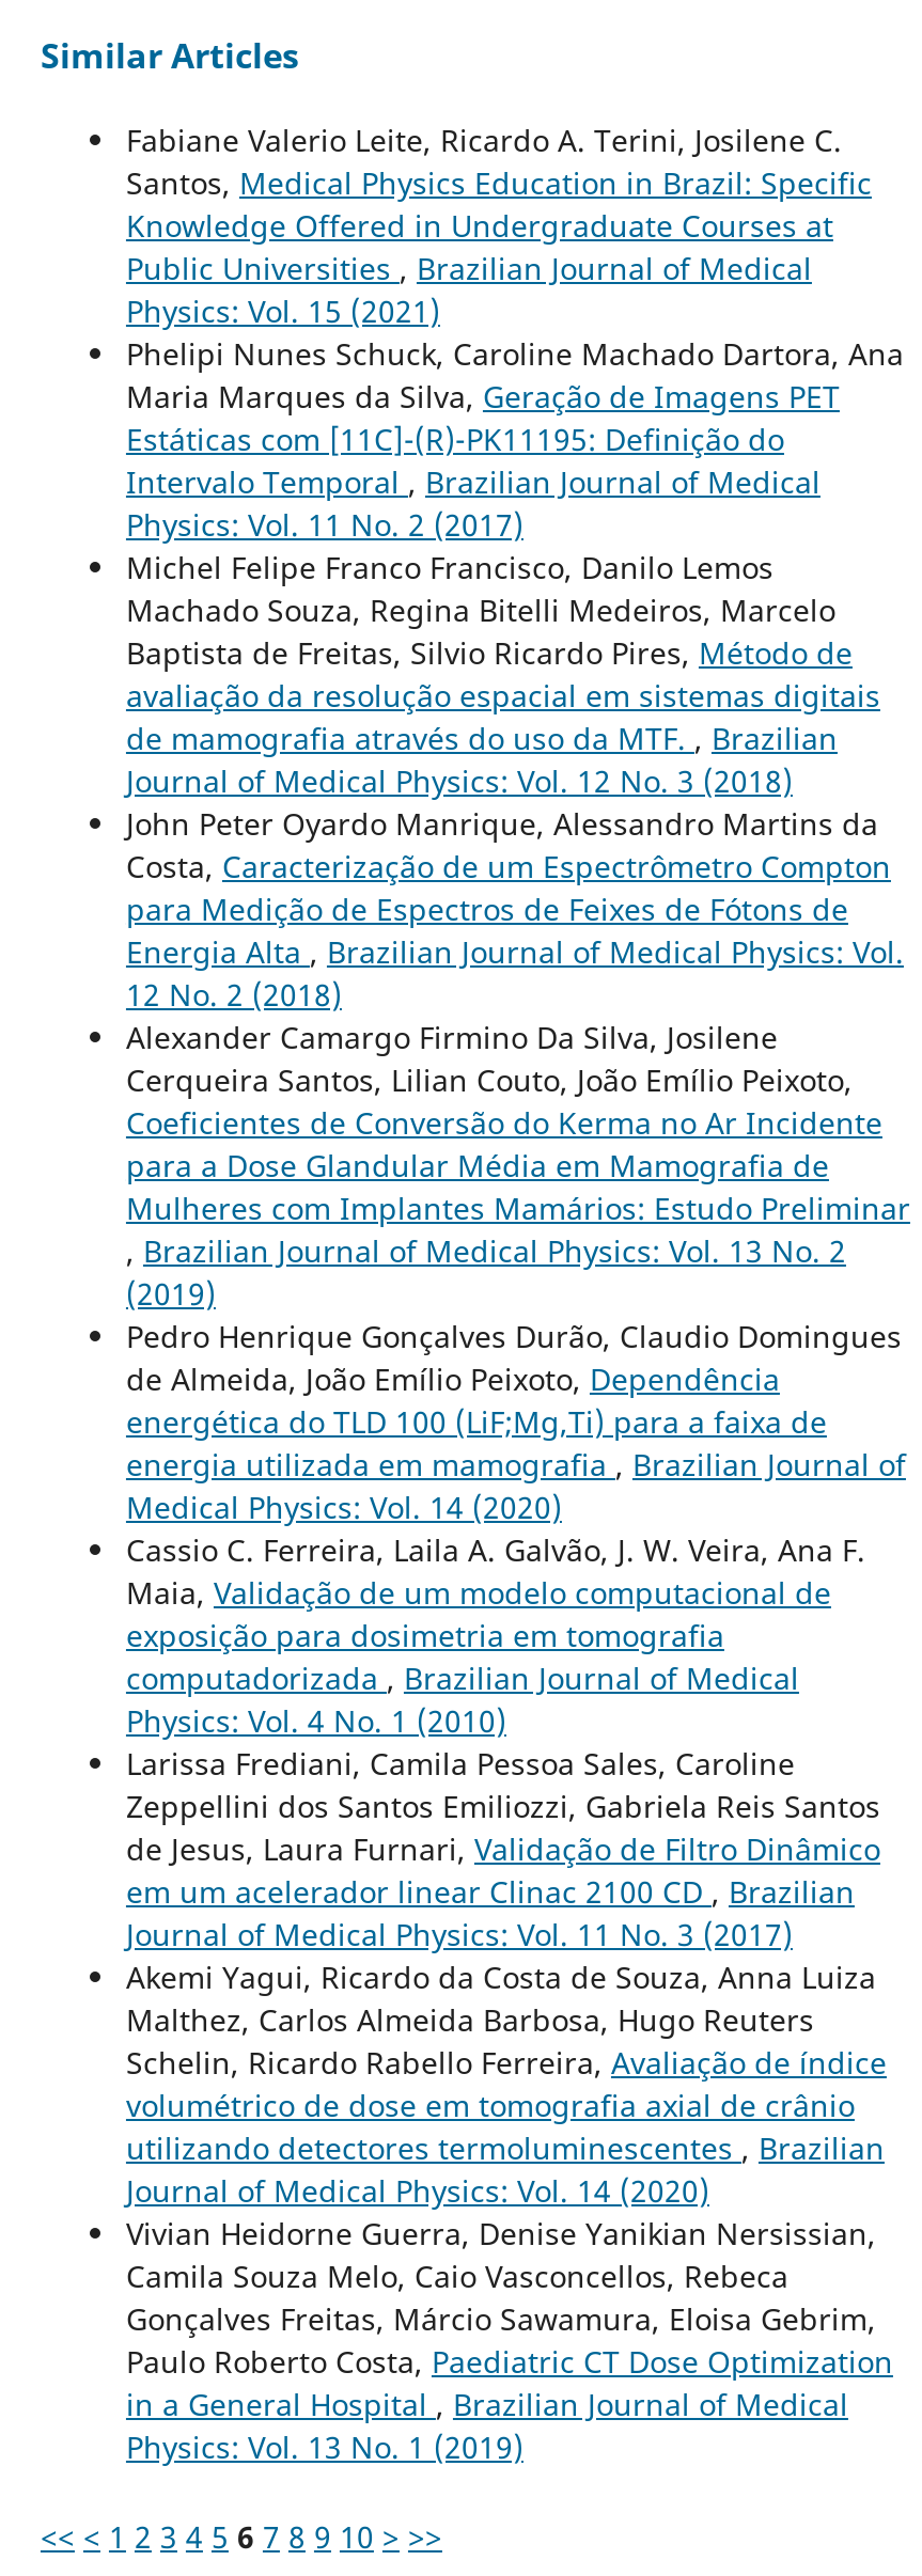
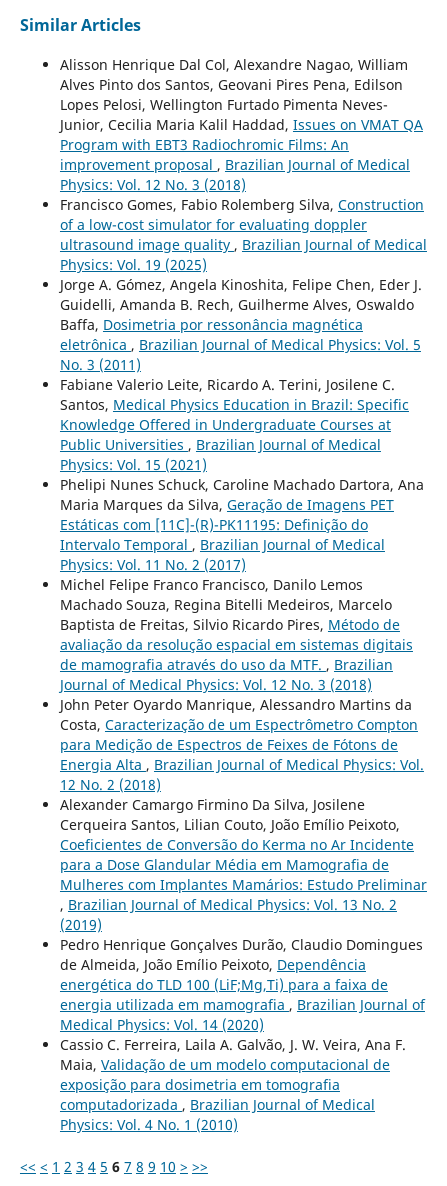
+ Alisson Henrique Dal Col, Alexandre Nagao, William
+ Alves Pinto dos Santos, Geovani Pires Pena, Edilson
+ Lopes Pelosi, Wellington Furtado Pimenta Neves-
+ Junior, Cecilia Maria Kalil Haddad, Issues on VMAT QA
+ Program with EBT3 Radiochromic Films: An
+ improvement proposal, Brazilian Journal of Medical
+ Physics: Vol. 12 No. 3 (2018)
+ Francisco Gomes, Fabio Rolemberg Silva, Construction
+ of a low-cost simulator for evaluating doppler
+ ultrasound image quality, Brazilian Journal of Medical
+ Physics: Vol. 19 (2025)
+ Jorge A. Gómez, Angela Kinoshita, Felipe Chen, Eder J.
+ Guidelli, Amanda B. Rech, Guilherme Alves, Oswaldo
+ Baffa, Dosimetria por ressonância magnética
+ eletrônica, Brazilian Journal of Medical Physics: Vol. 5
+ No. 3 (2011)

moved down: Fabiane Valerio Leite, Ricardo A. Terini, Josilene C. | Santos, Medical Physics Education in Brazil: Specific | Knowledge Offered in Undergraduate Courses at | ... | computadorizada, Brazilian Journal of Medical | Physics: Vol. 4 No. 1 (2010)

- Larissa Frediani, Camila Pessoa Sales, Caroline
- Zeppellini dos Santos Emiliozzi, Gabriela Reis Santos
- de Jesus, Laura Furnari, Validação de Filtro Dinâmico
- em um acelerador linear Clinac 2100 CD, Brazilian
- Journal of Medical Physics: Vol. 11 No. 3 (2017)
- Akemi Yagui, Ricardo da Costa de Souza, Anna Luiza
- Malthez, Carlos Almeida Barbosa, Hugo Reuters
- Schelin, Ricardo Rabello Ferreira, Avaliação de índice
- volumétrico de dose em tomografia axial de crânio
- utilizando detectores termoluminescentes, Brazilian
- Journal of Medical Physics: Vol. 14 (2020)
- Vivian Heidorne Guerra, Denise Yanikian Nersissian,
- Camila Souza Melo, Caio Vasconcellos, Rebeca
- Gonçalves Freitas, Márcio Sawamura, Eloisa Gebrim,
- Paulo Roberto Costa, Paediatric CT Dose Optimization
- in a General Hospital, Brazilian Journal of Medical
- Physics: Vol. 13 No. 1 (2019)
